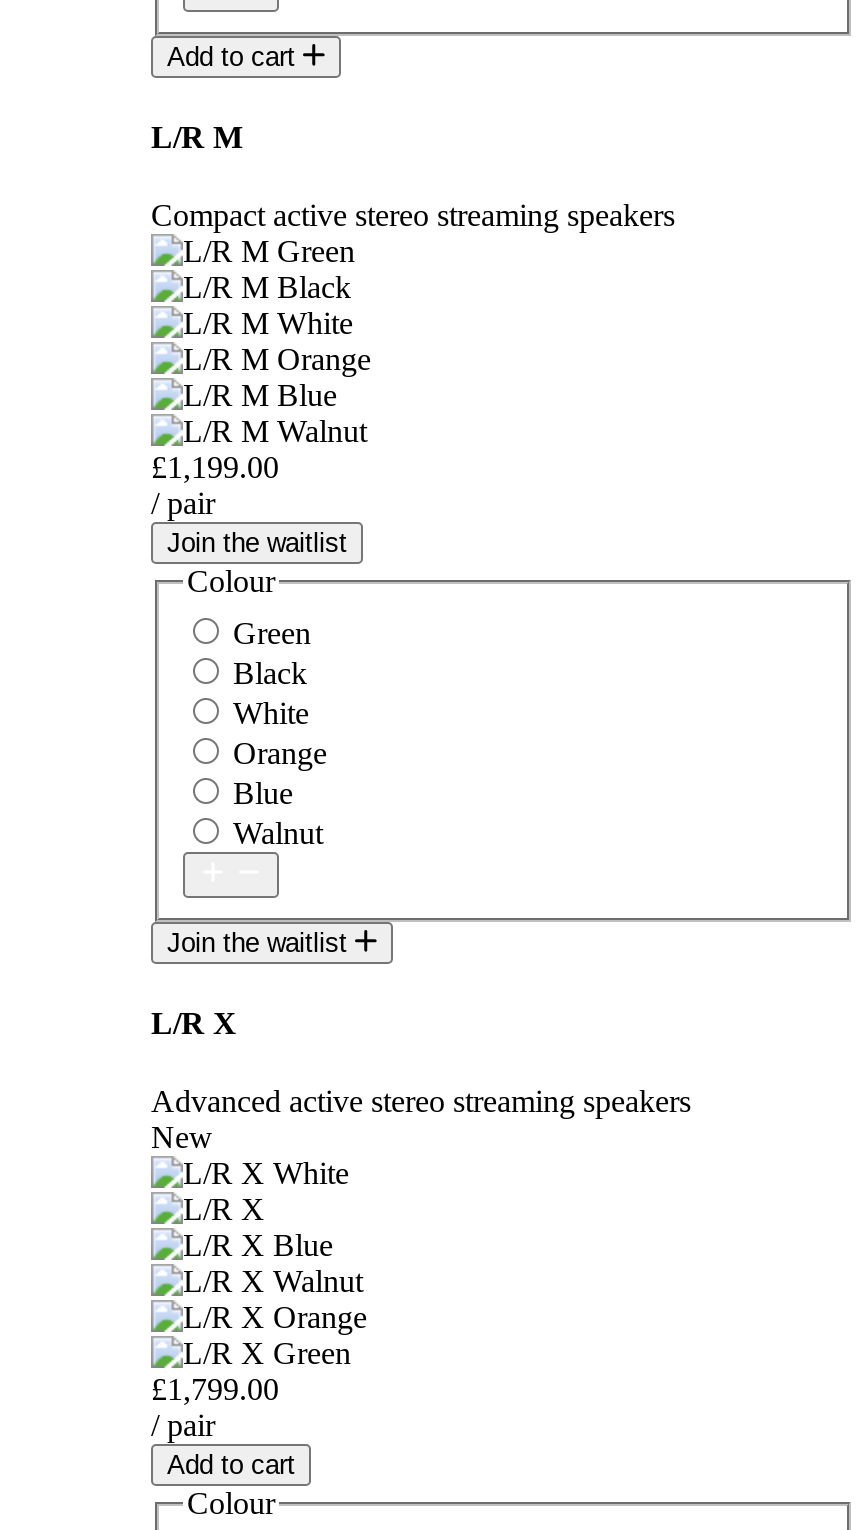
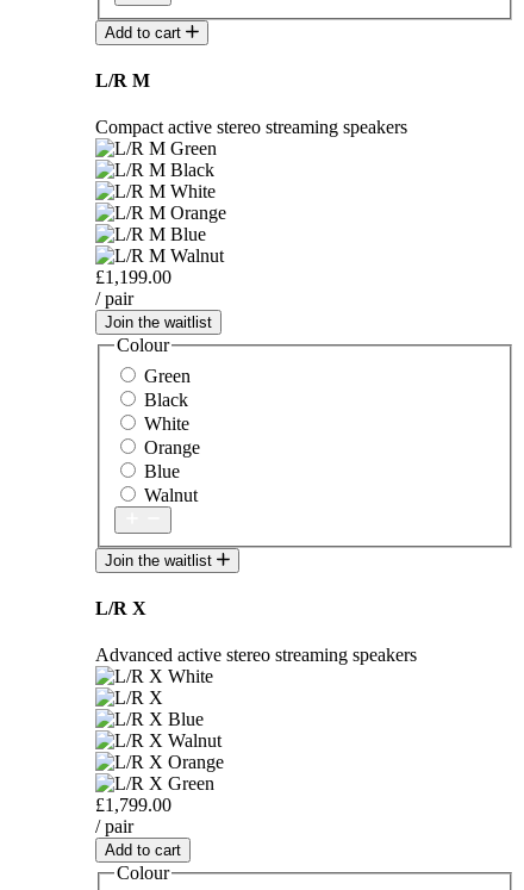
- New
